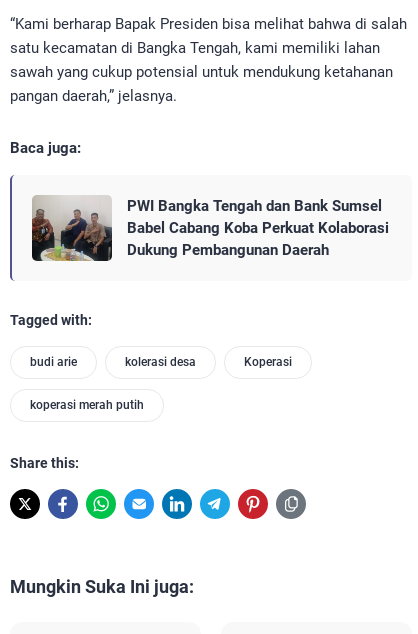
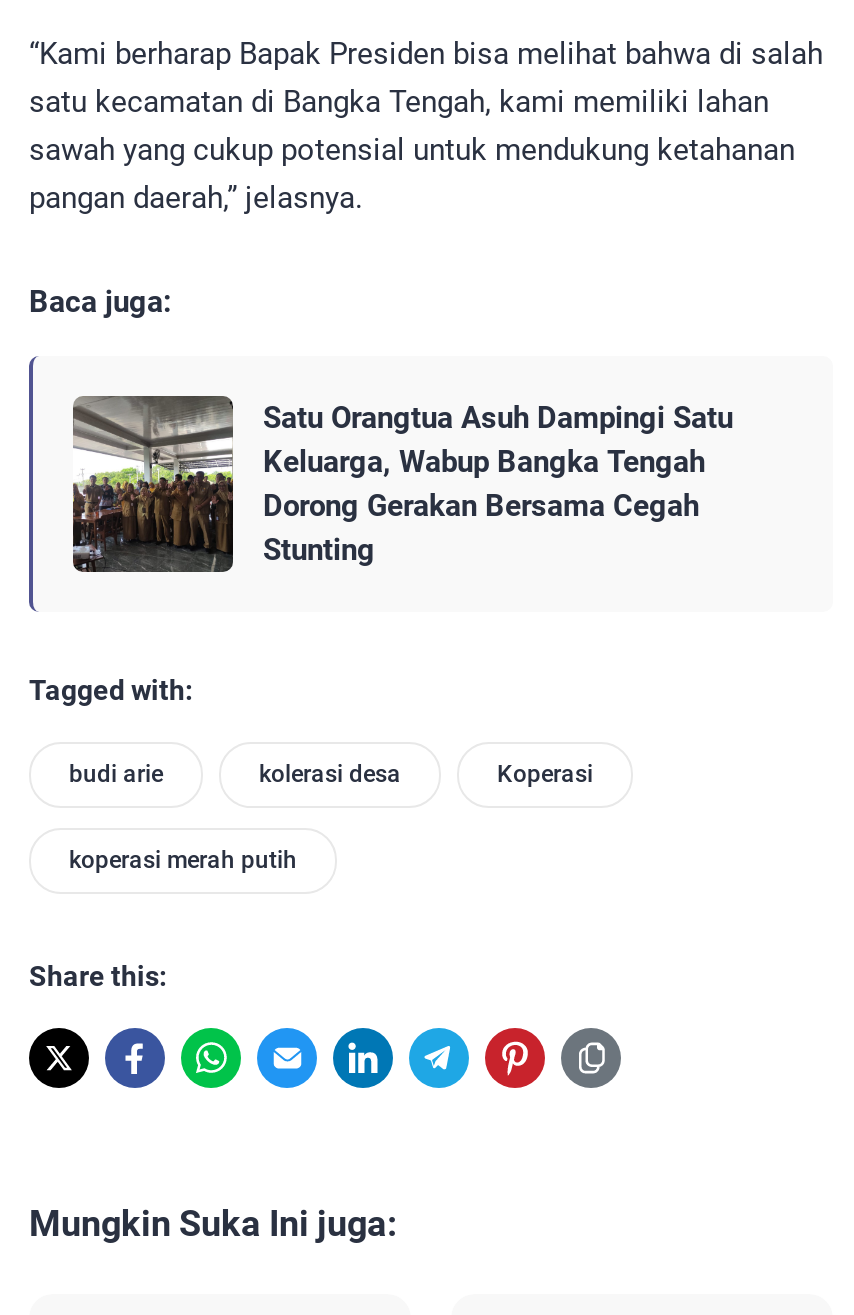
- [image]
- PWI Bangka Tengah dan Bank Sumsel
- Babel Cabang Koba Perkuat Kolaborasi
- Dukung Pembangunan Daerah
+ [image]
+ Satu Orangtua Asuh Dampingi Satu
+ Keluarga, Wabup Bangka Tengah
+ Dorong Gerakan Bersama Cegah
+ Stunting
